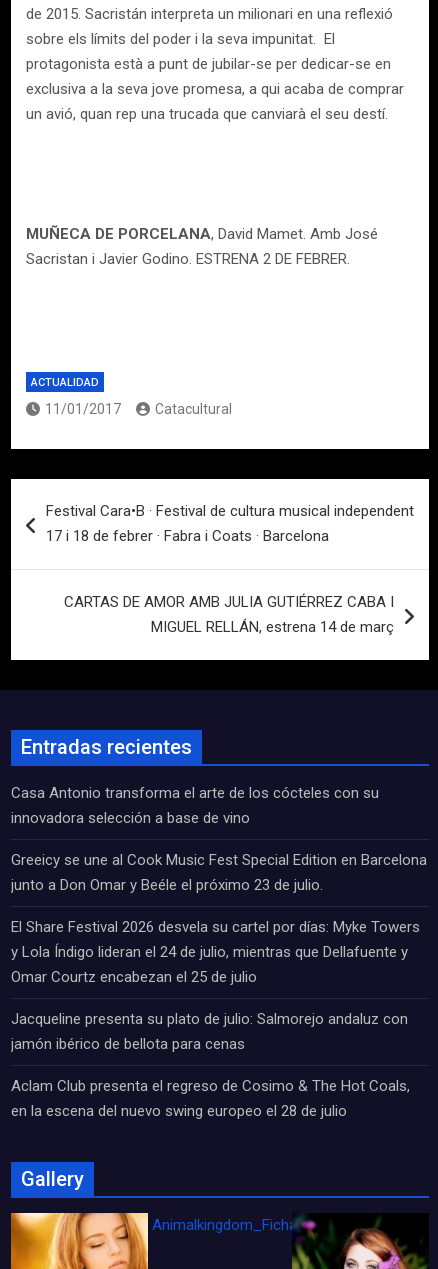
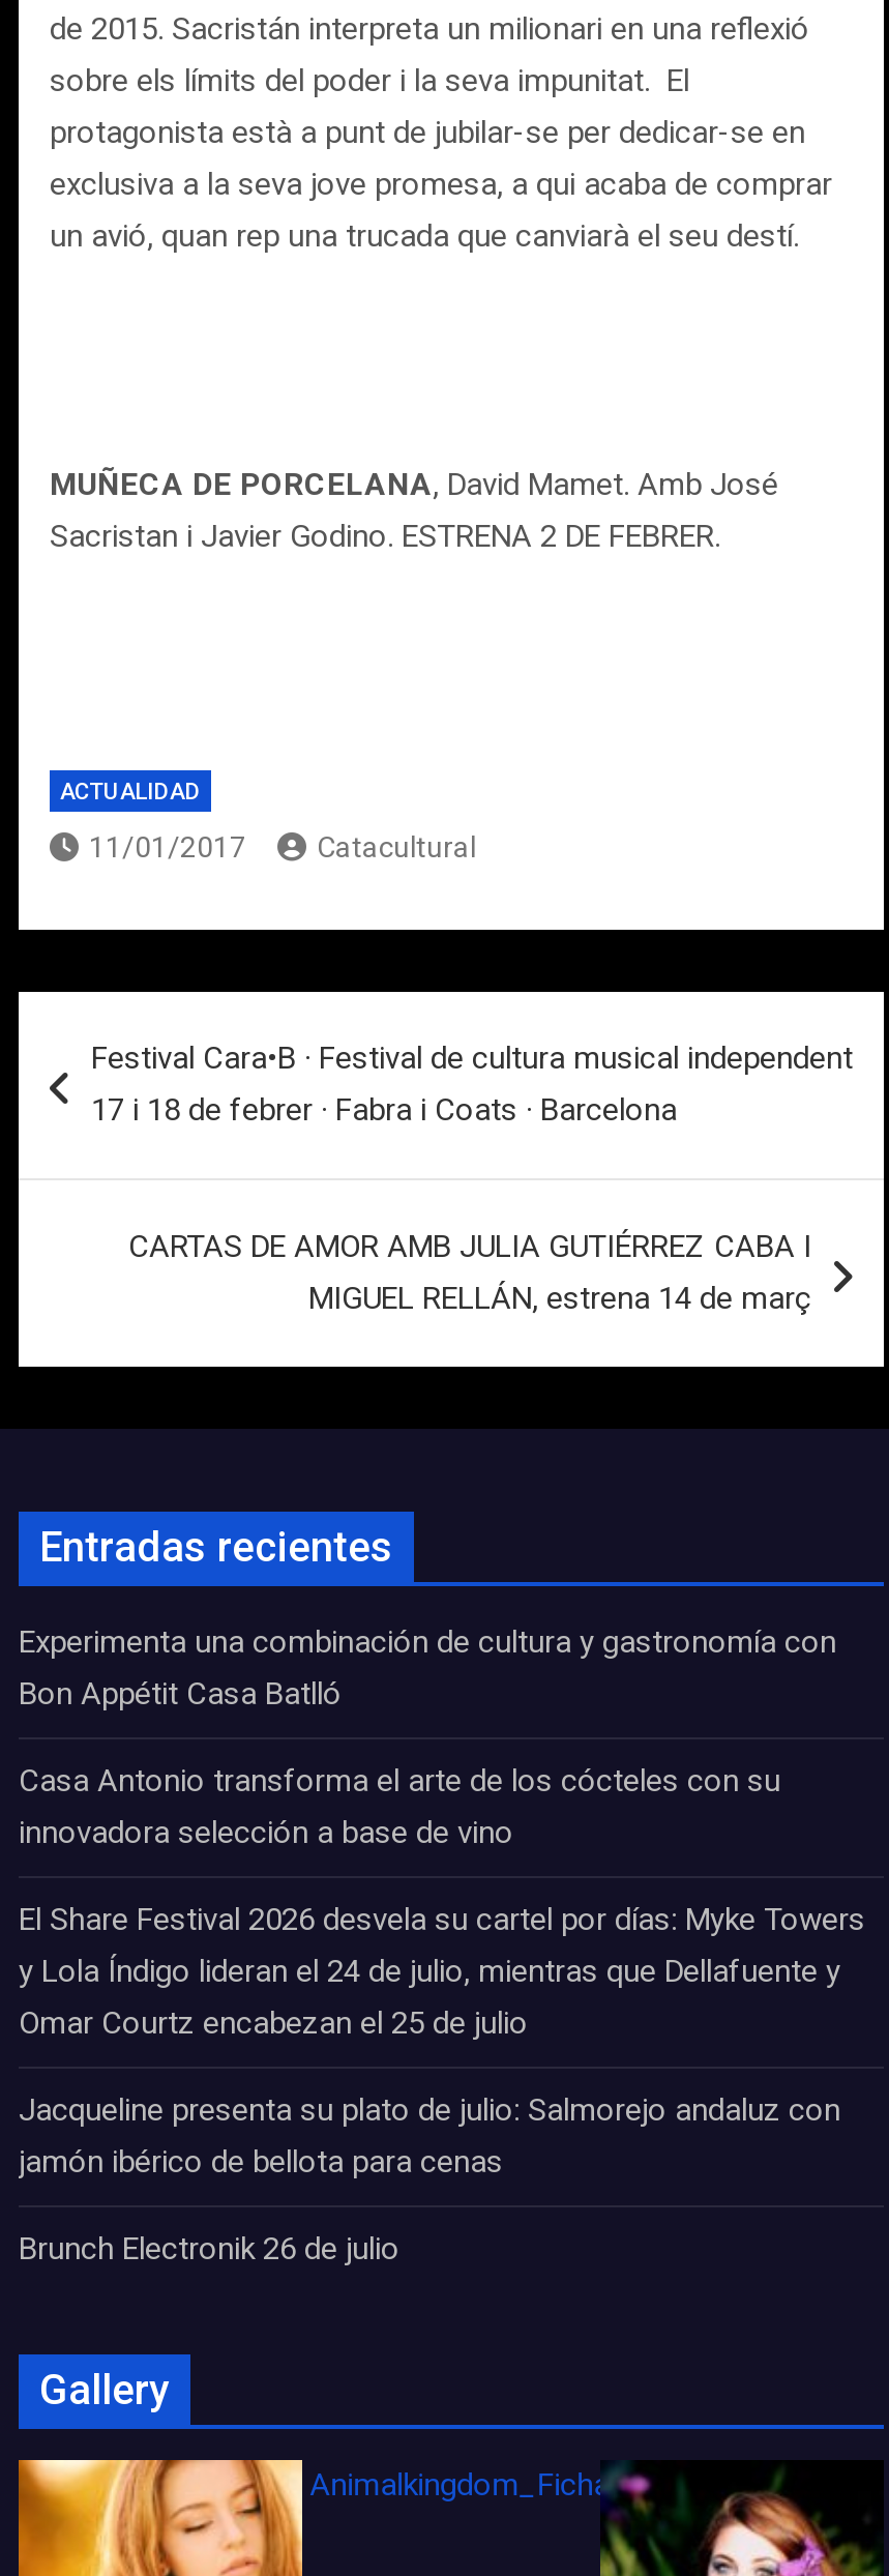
+ Experimenta una combinación de cultura y gastronomía con
+ Bon Appétit Casa Batlló

moved down: Casa Antonio transforma el arte de los cócteles con su | innovadora selección a base de vino

- Greeicy se une al Cook Music Fest Special Edition en Barcelona
- junto a Don Omar y Beéle el próximo 23 de julio.

- Aclam Club presenta el regreso de Cosimo & The Hot Coals,
- en la escena del nuevo swing europeo el 28 de julio
+ Brunch Electronik 26 de julio
